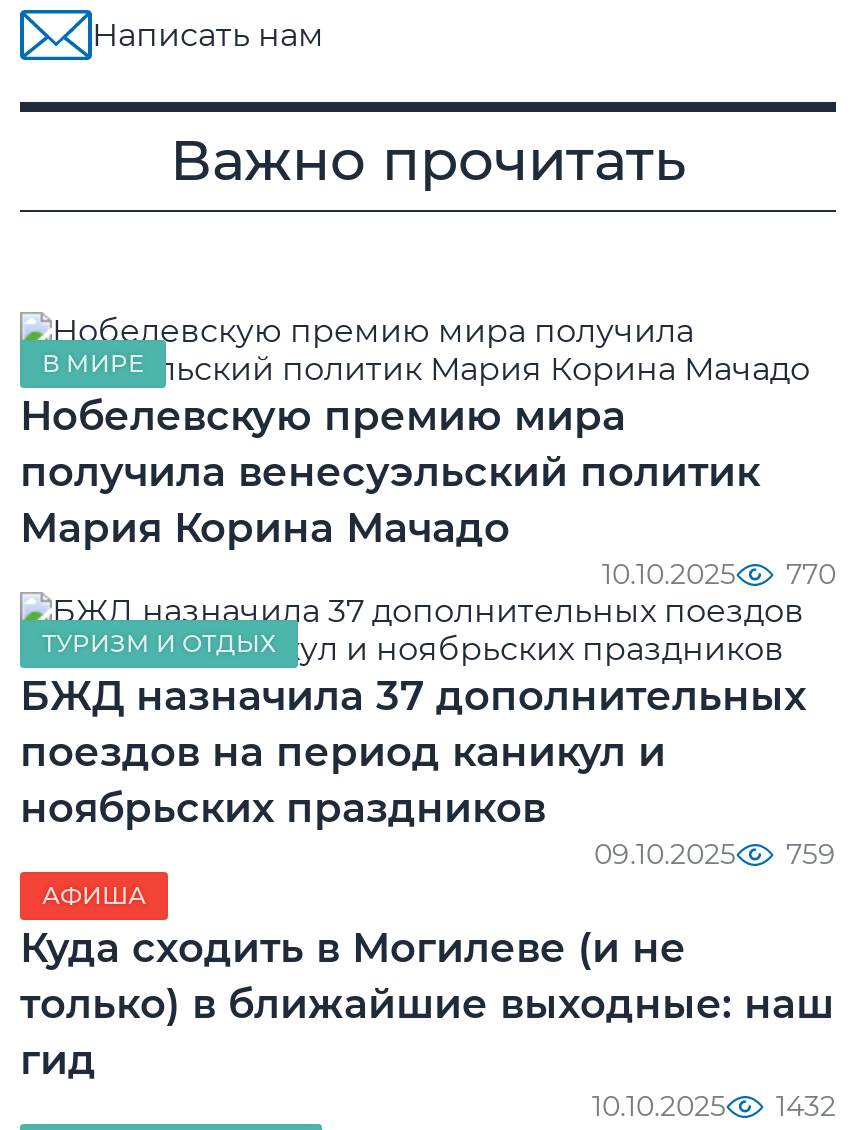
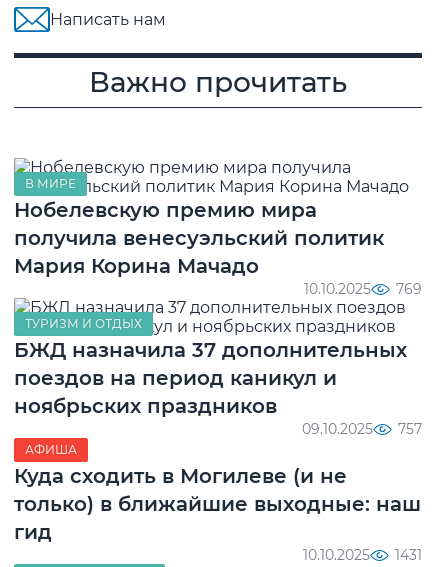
- 10.10.2025 770
+ 10.10.2025 769

- 09.10.2025 759
+ 09.10.2025 757

- 10.10.2025 1432
+ 10.10.2025 1431
